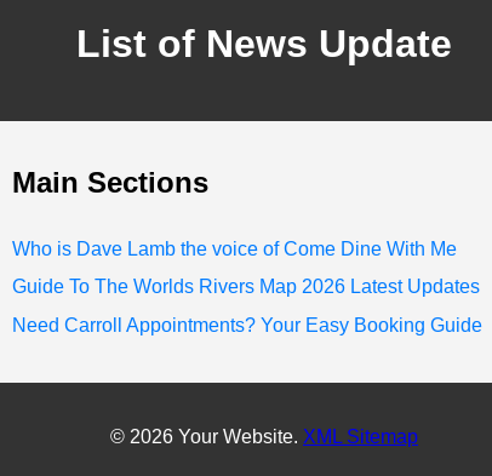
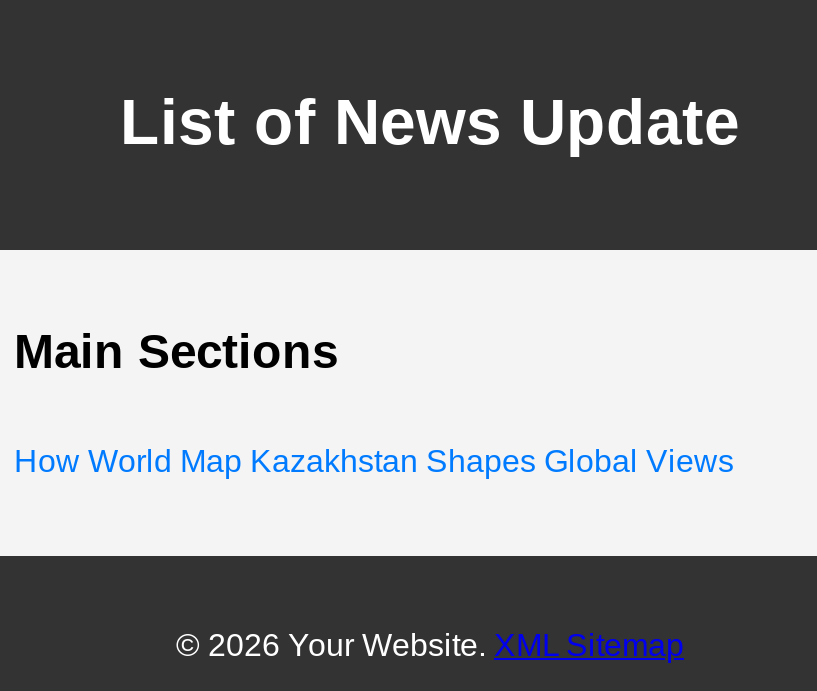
- Who is Dave Lamb the voice of Come Dine With Me
- Guide To The Worlds Rivers Map 2026 Latest Updates
- Need Carroll Appointments? Your Easy Booking Guide
+ How World Map Kazakhstan Shapes Global Views
